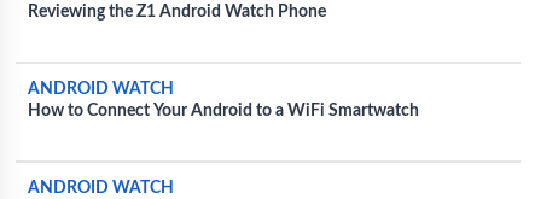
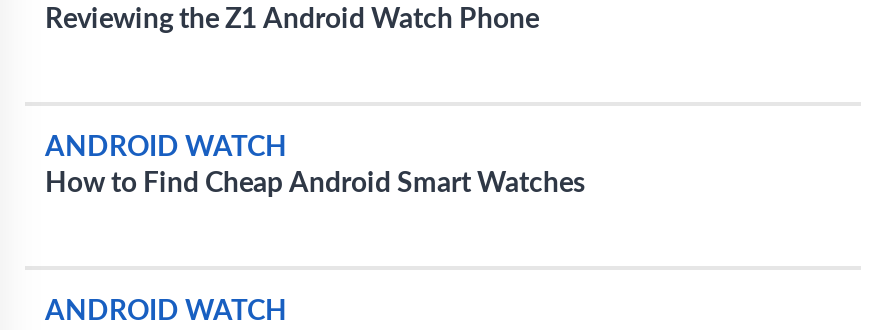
- How to Connect Your Android to a WiFi Smartwatch
+ How to Find Cheap Android Smart Watches
